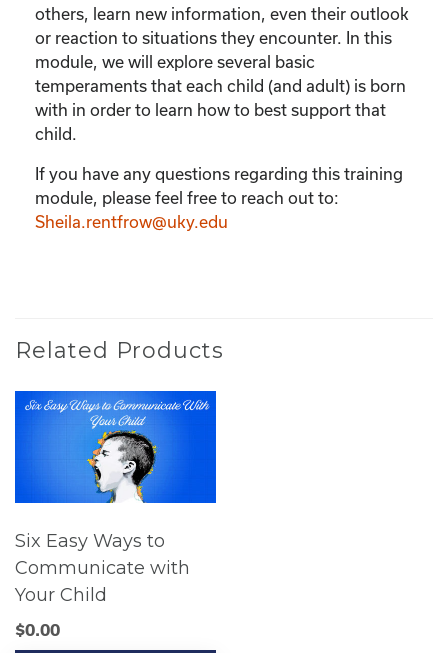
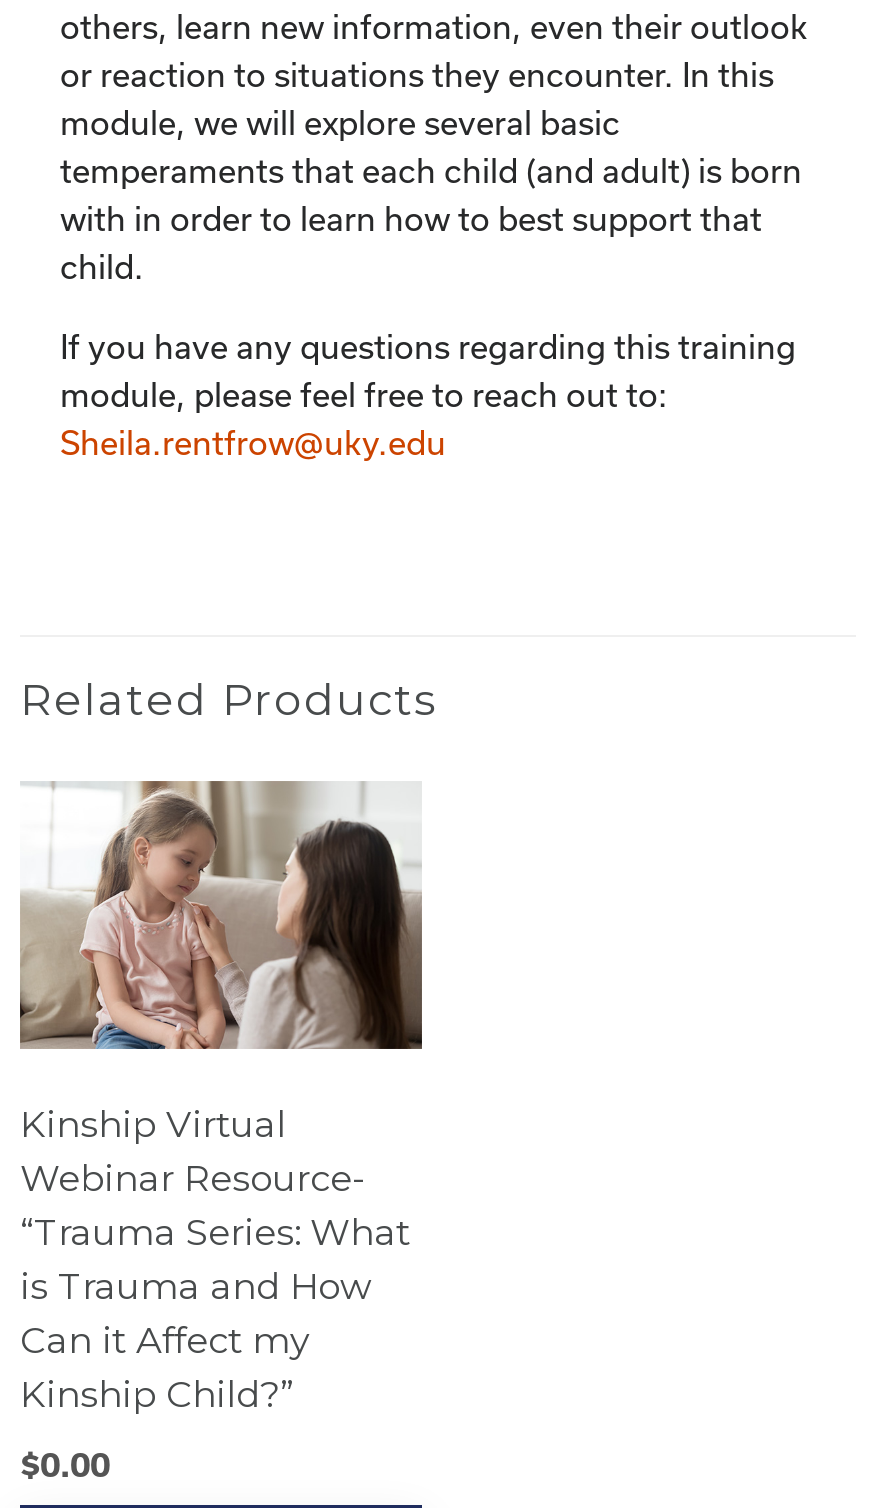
- [image]
- Six Easy Ways to
- Communicate with
- Your Child
+ [image]
+ Kinship Virtual
+ Webinar Resource-
+ “Trauma Series: What
+ is Trauma and How
+ Can it Affect my
+ Kinship Child?”
